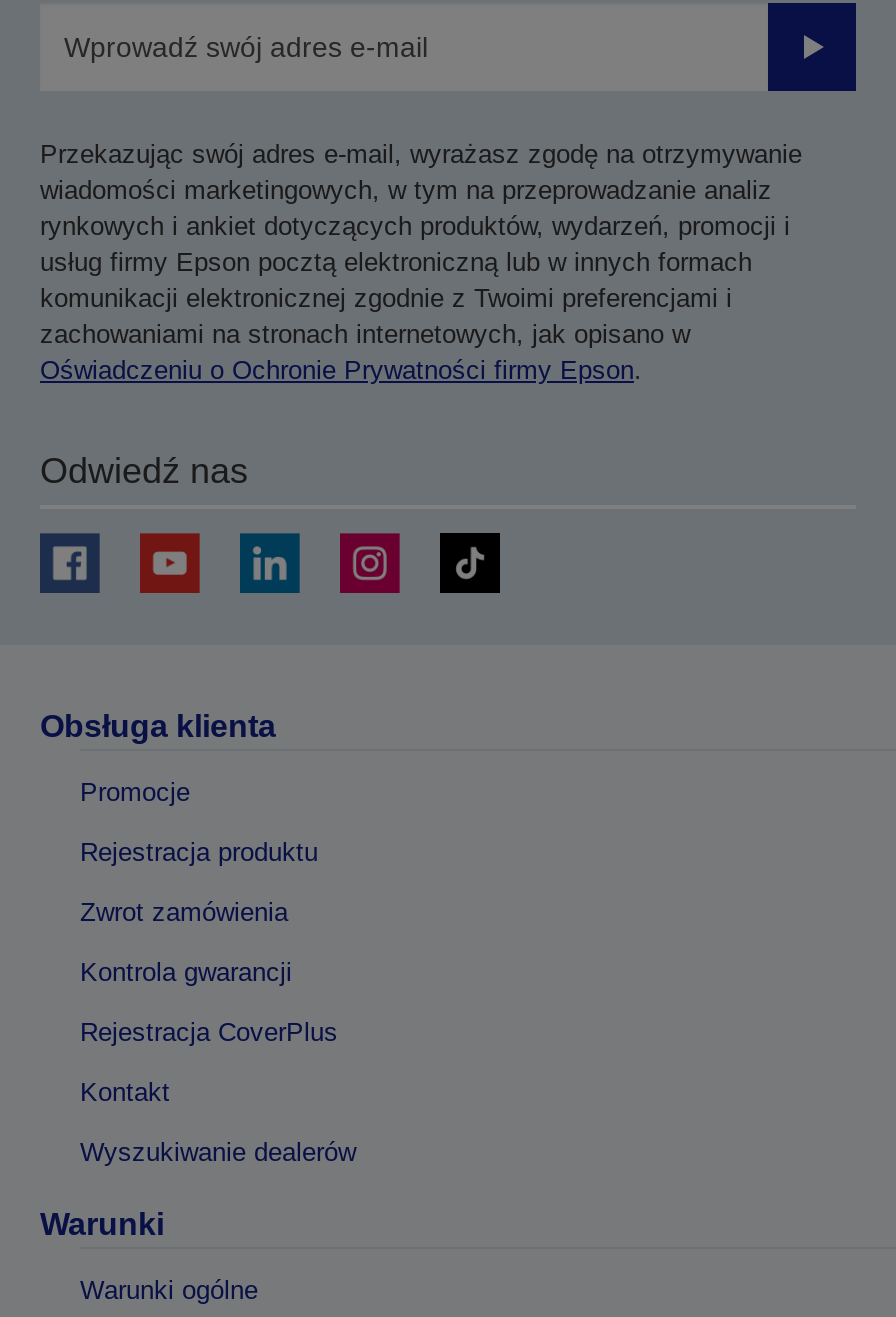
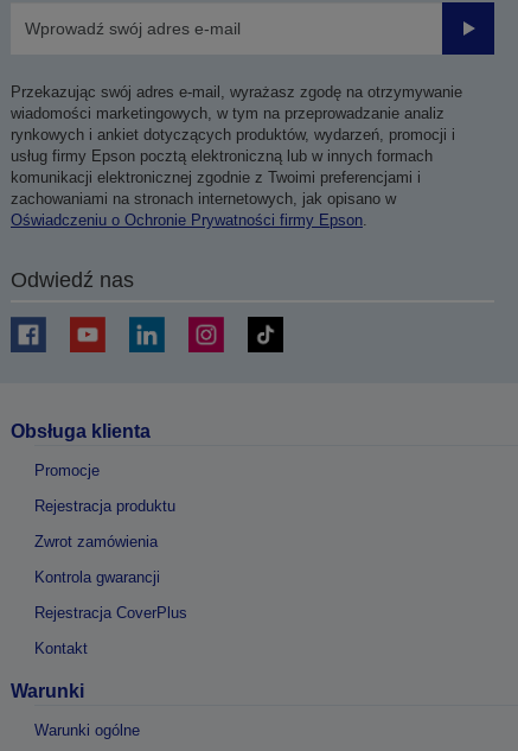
- Wyszukiwanie dealerów
